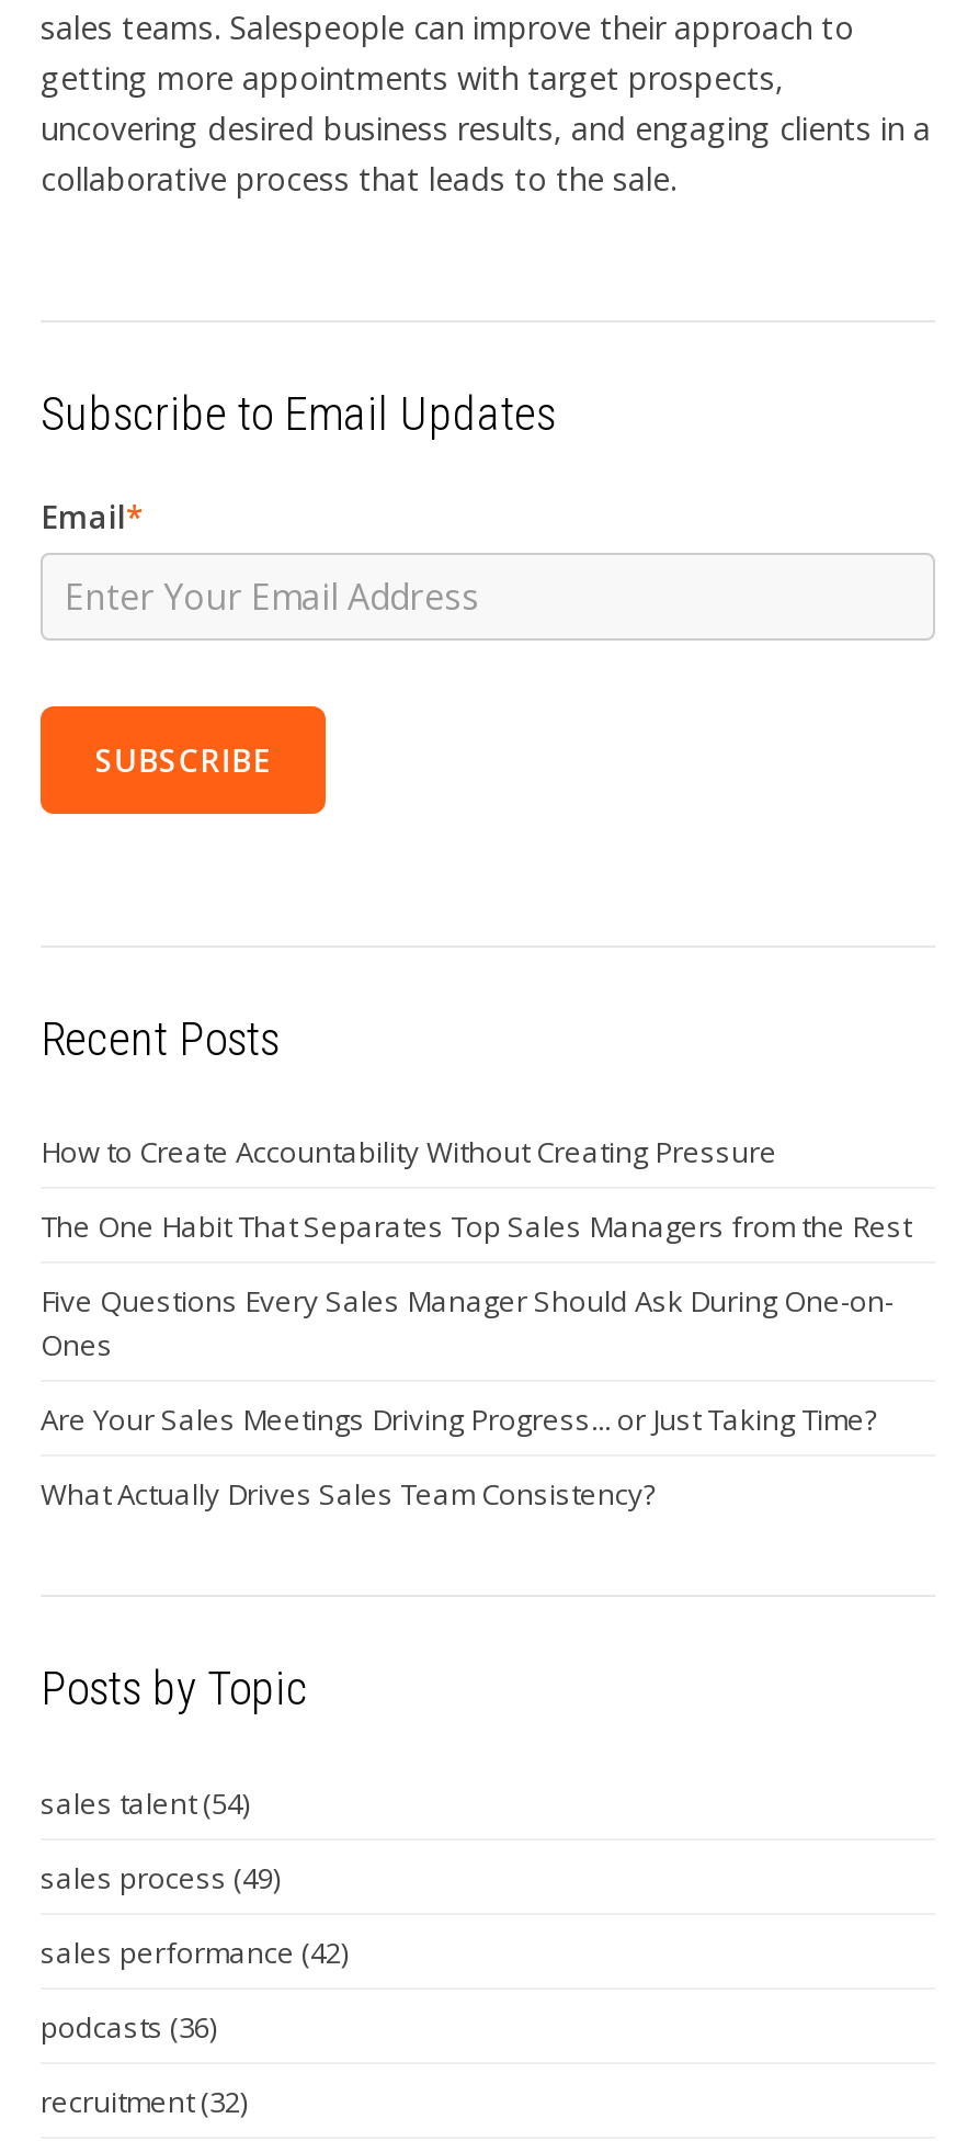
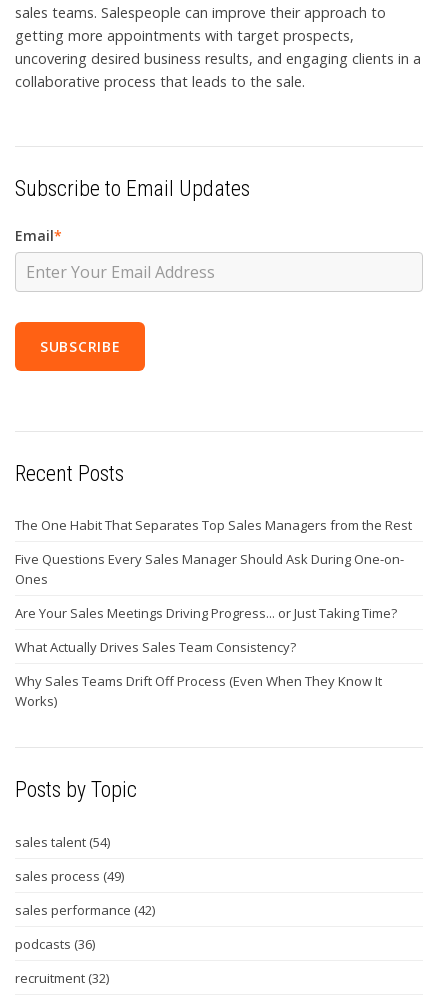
- How to Create Accountability Without Creating Pressure

moved up: The One Habit That Separates Top Sales Managers from the Rest | Five Questions Every Sales Manager Should Ask During One-on- | Ones | Are Your Sales Meetings Driving Progress... or Just Taking Time? | What Actually Drives Sales Team Consistency?

+ Why Sales Teams Drift Off Process (Even When They Know It
+ Works)
